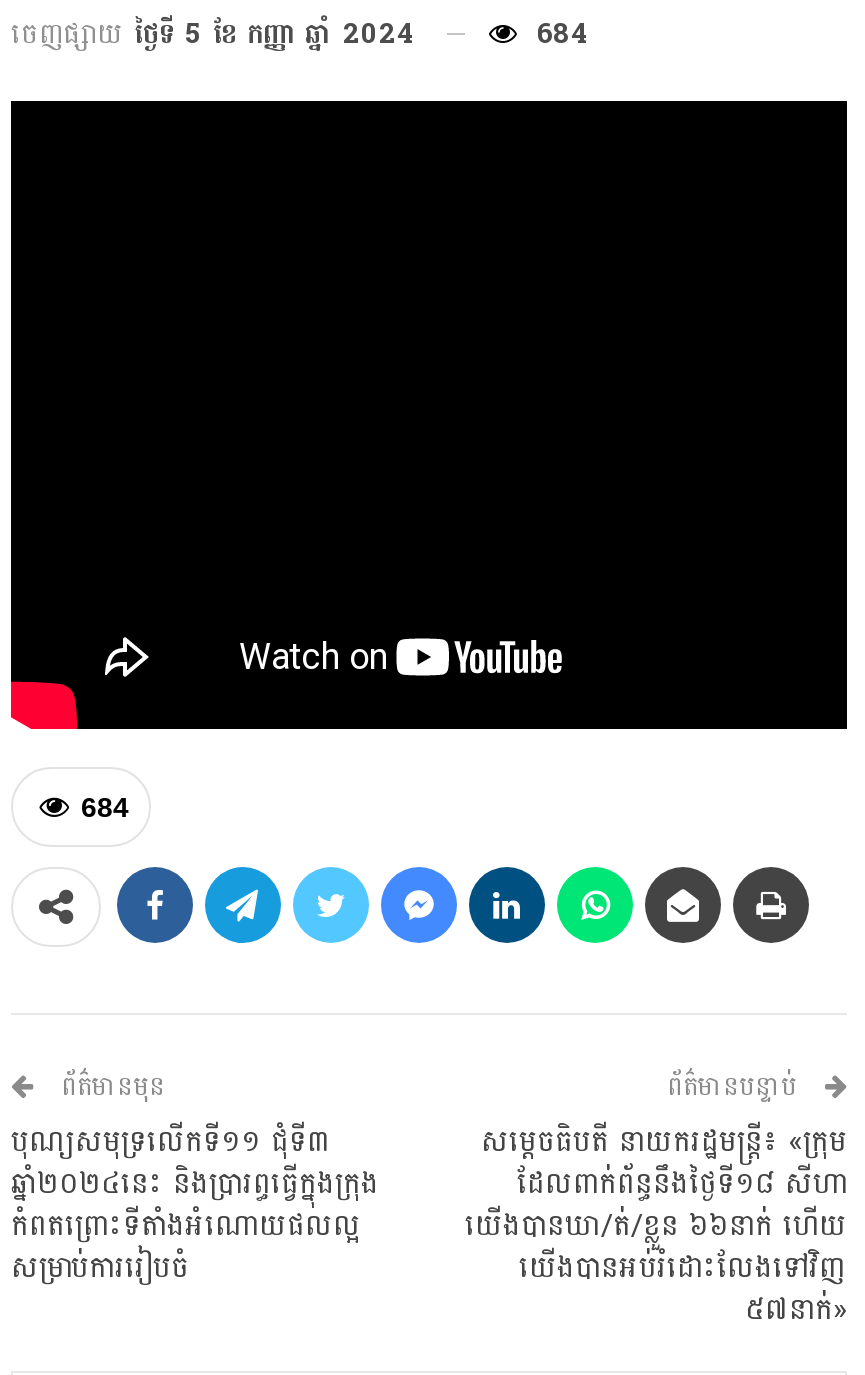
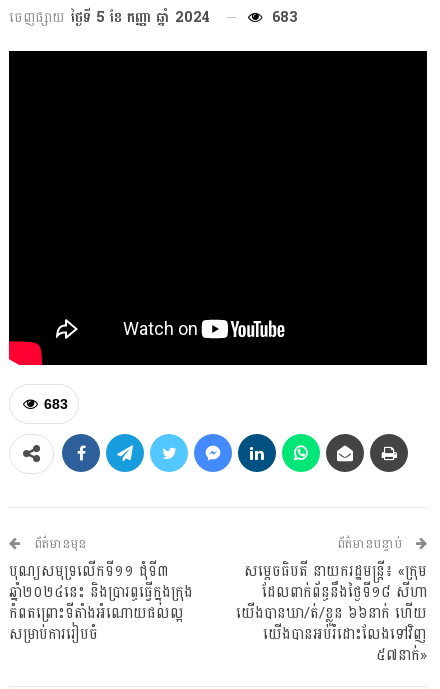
- 684
+ 683

- 684
+ 683
